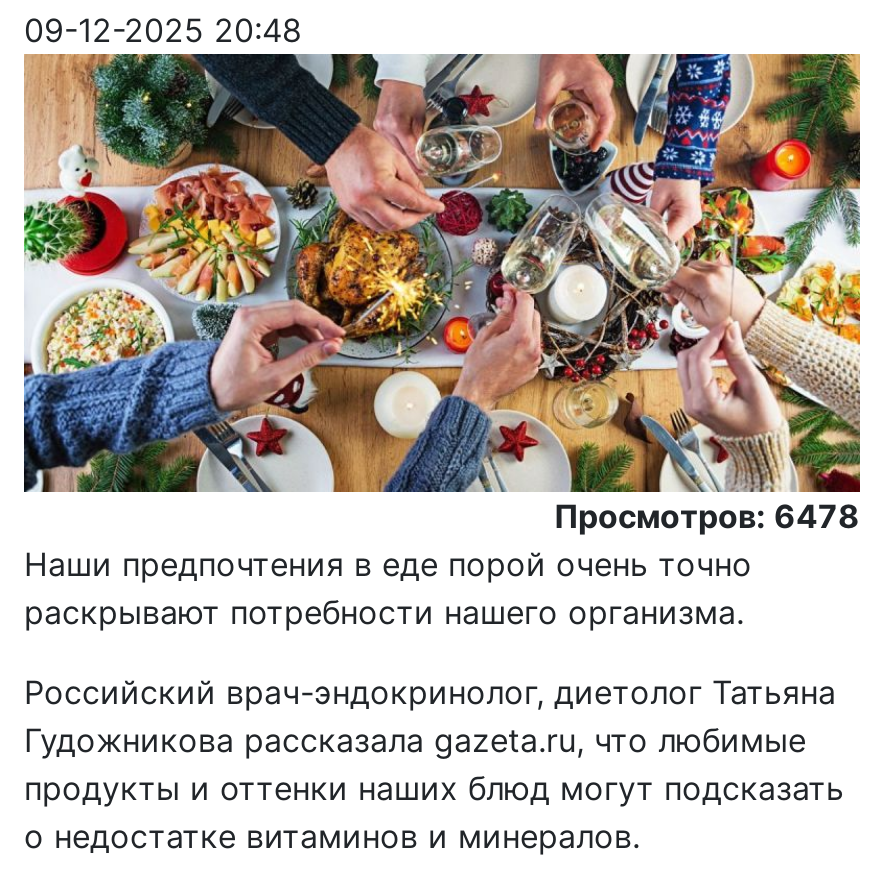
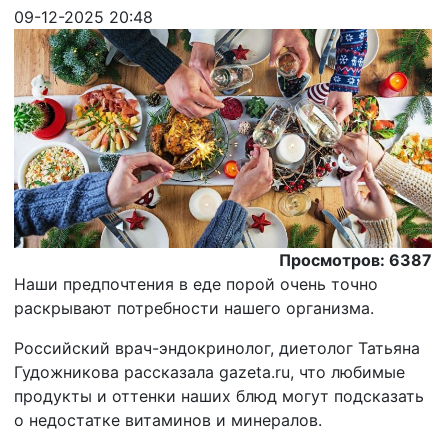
- Просмотров: 6478
+ Просмотров: 6387
